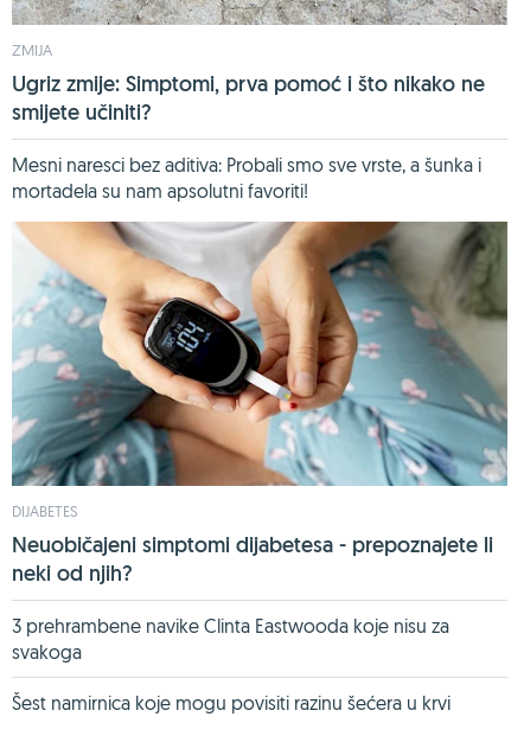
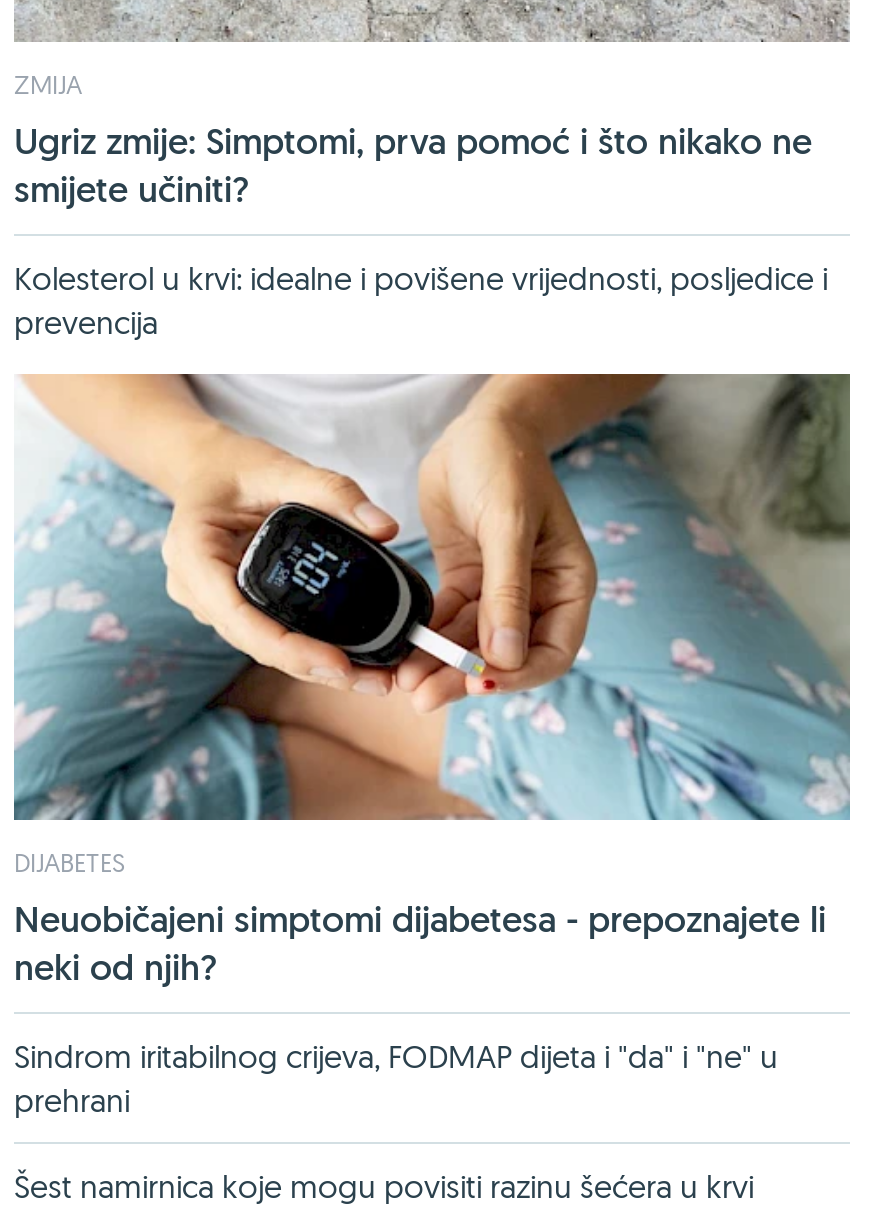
- Mesni naresci bez aditiva: Probali smo sve vrste, a šunka i
- mortadela su nam apsolutni favoriti!
+ Kolesterol u krvi: idealne i povišene vrijednosti, posljedice i
+ prevencija

- 3 prehrambene navike Clinta Eastwooda koje nisu za
- svakoga
+ Sindrom iritabilnog crijeva, FODMAP dijeta i "da" i "ne" u
+ prehrani
